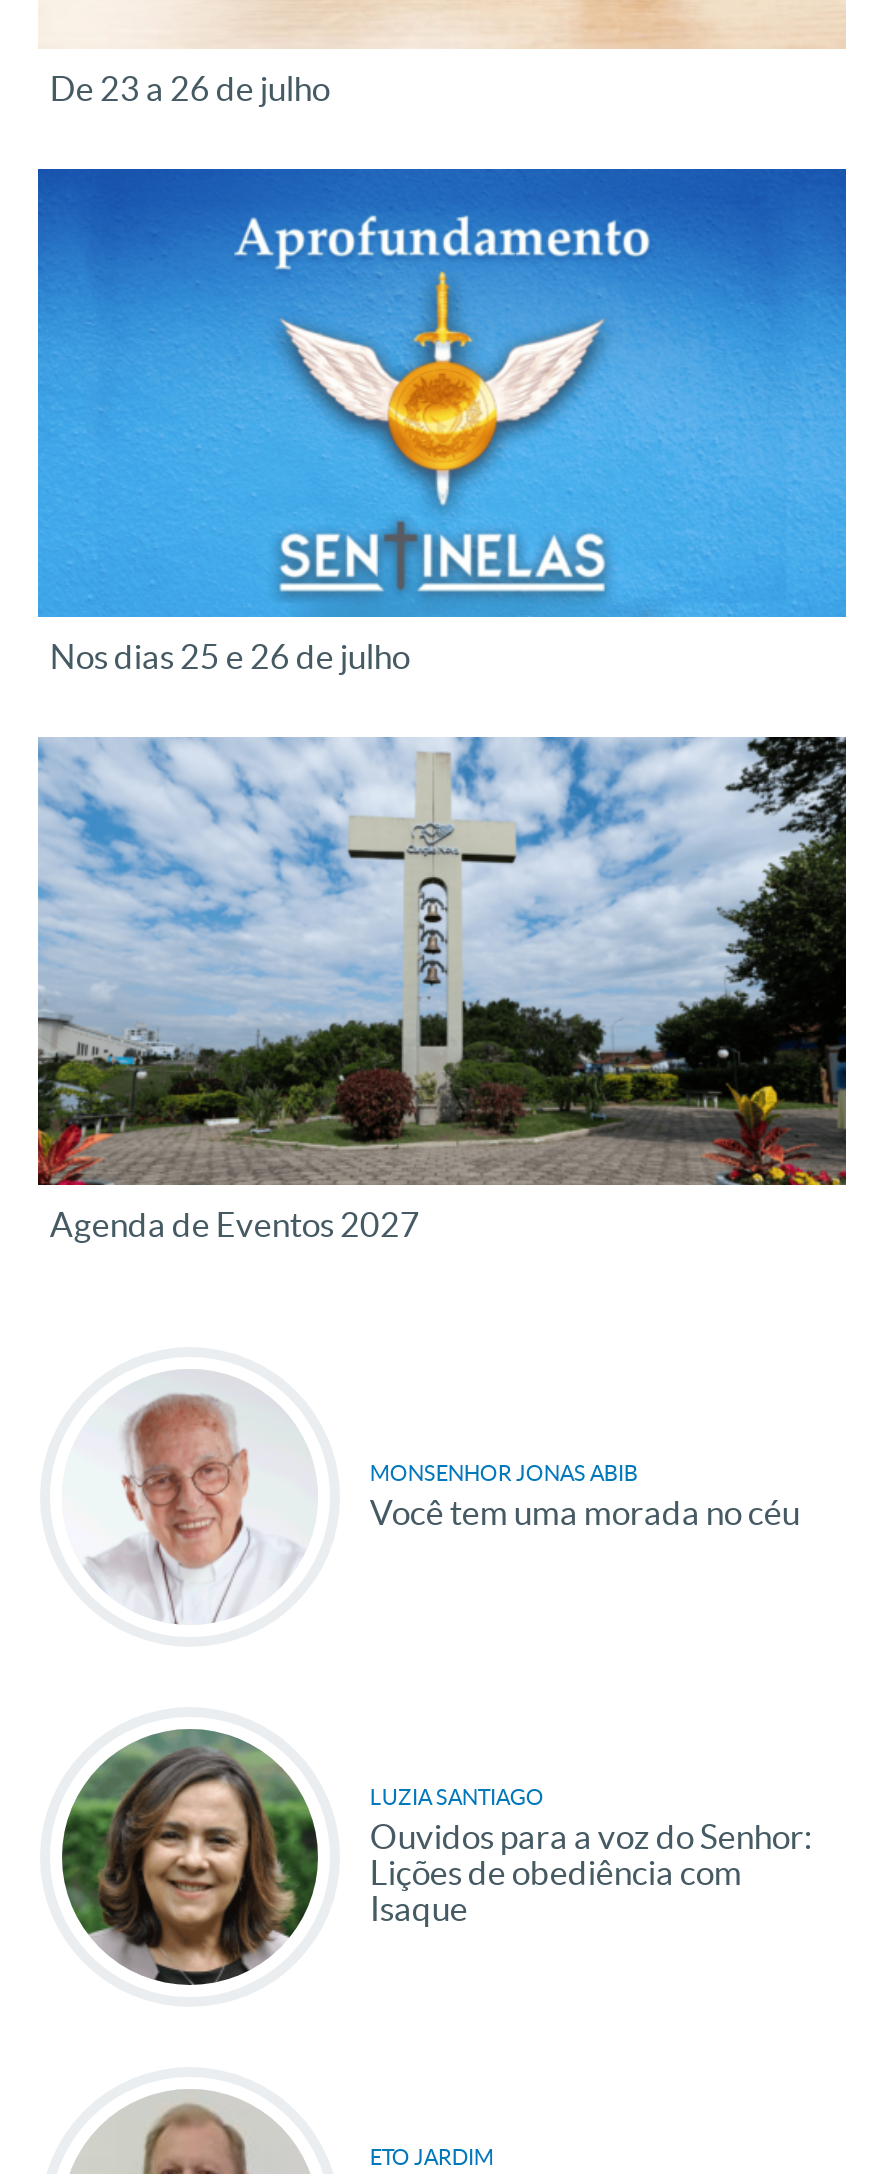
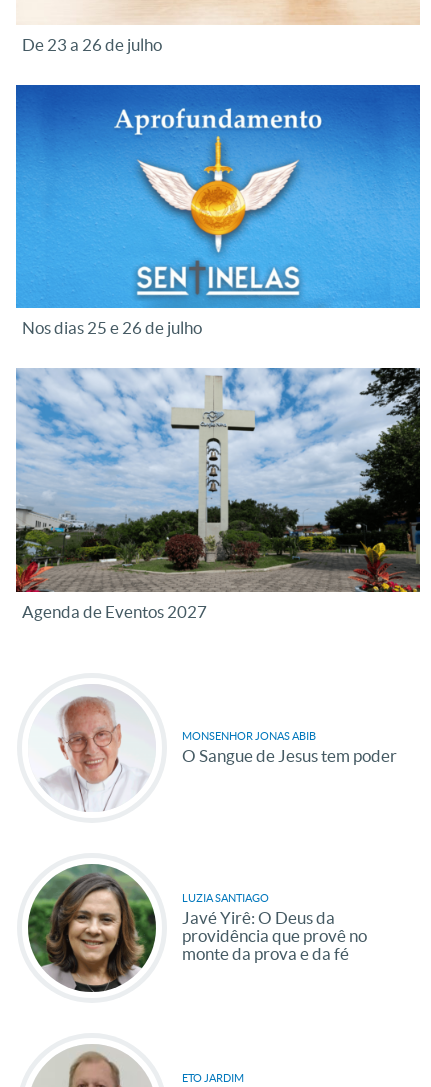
- Você tem uma morada no céu
+ O Sangue de Jesus tem poder

- Ouvidos para a voz do Senhor:
- Lições de obediência com
- Isaque
+ Javé Yirê: O Deus da
+ providência que provê no
+ monte da prova e da fé
